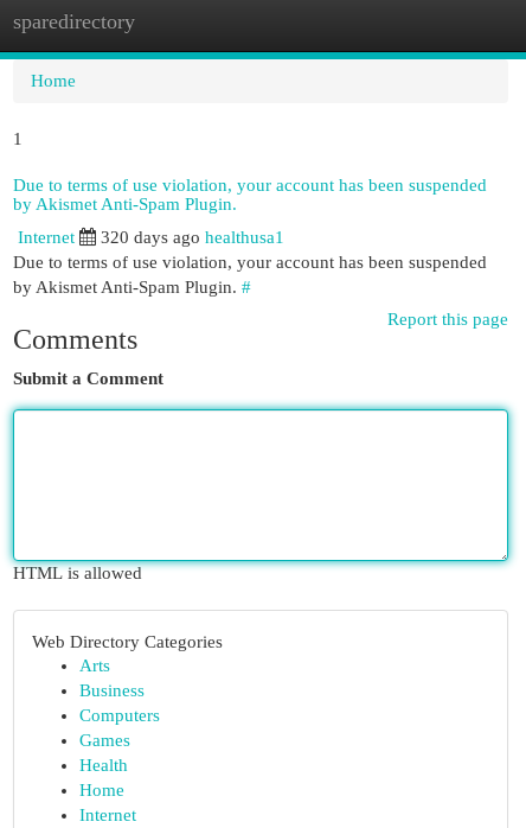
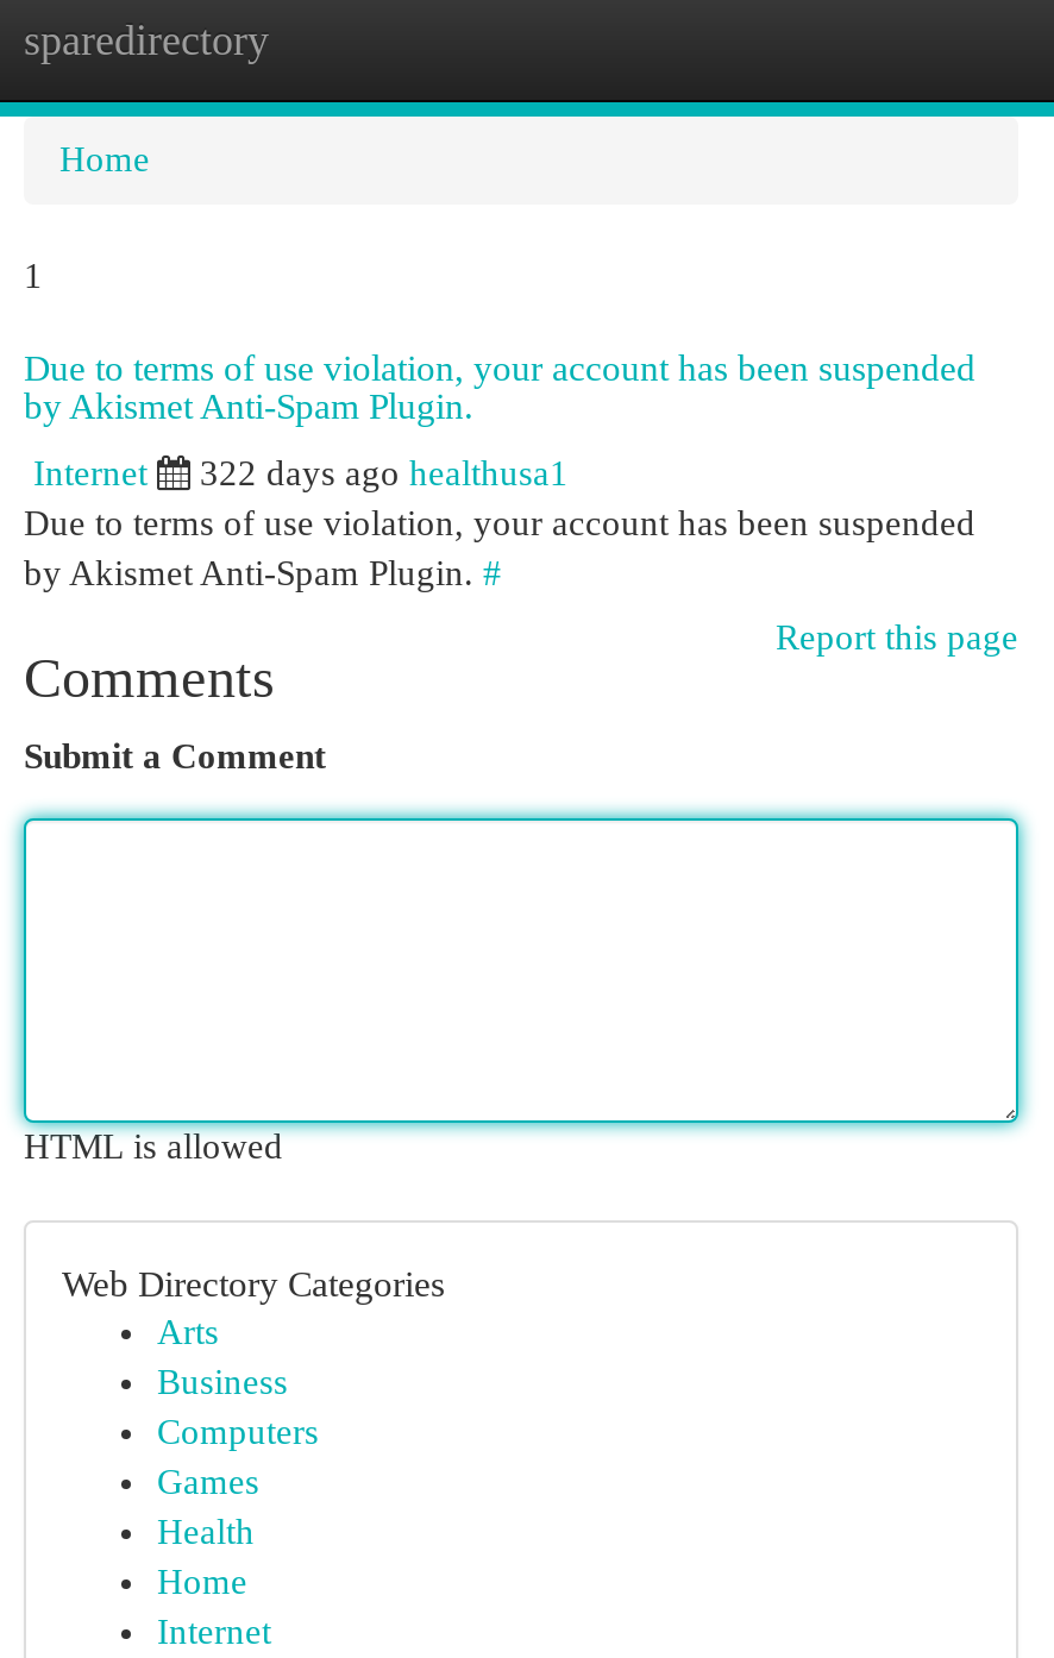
- 320 days ago healthusa1
+ 322 days ago healthusa1
